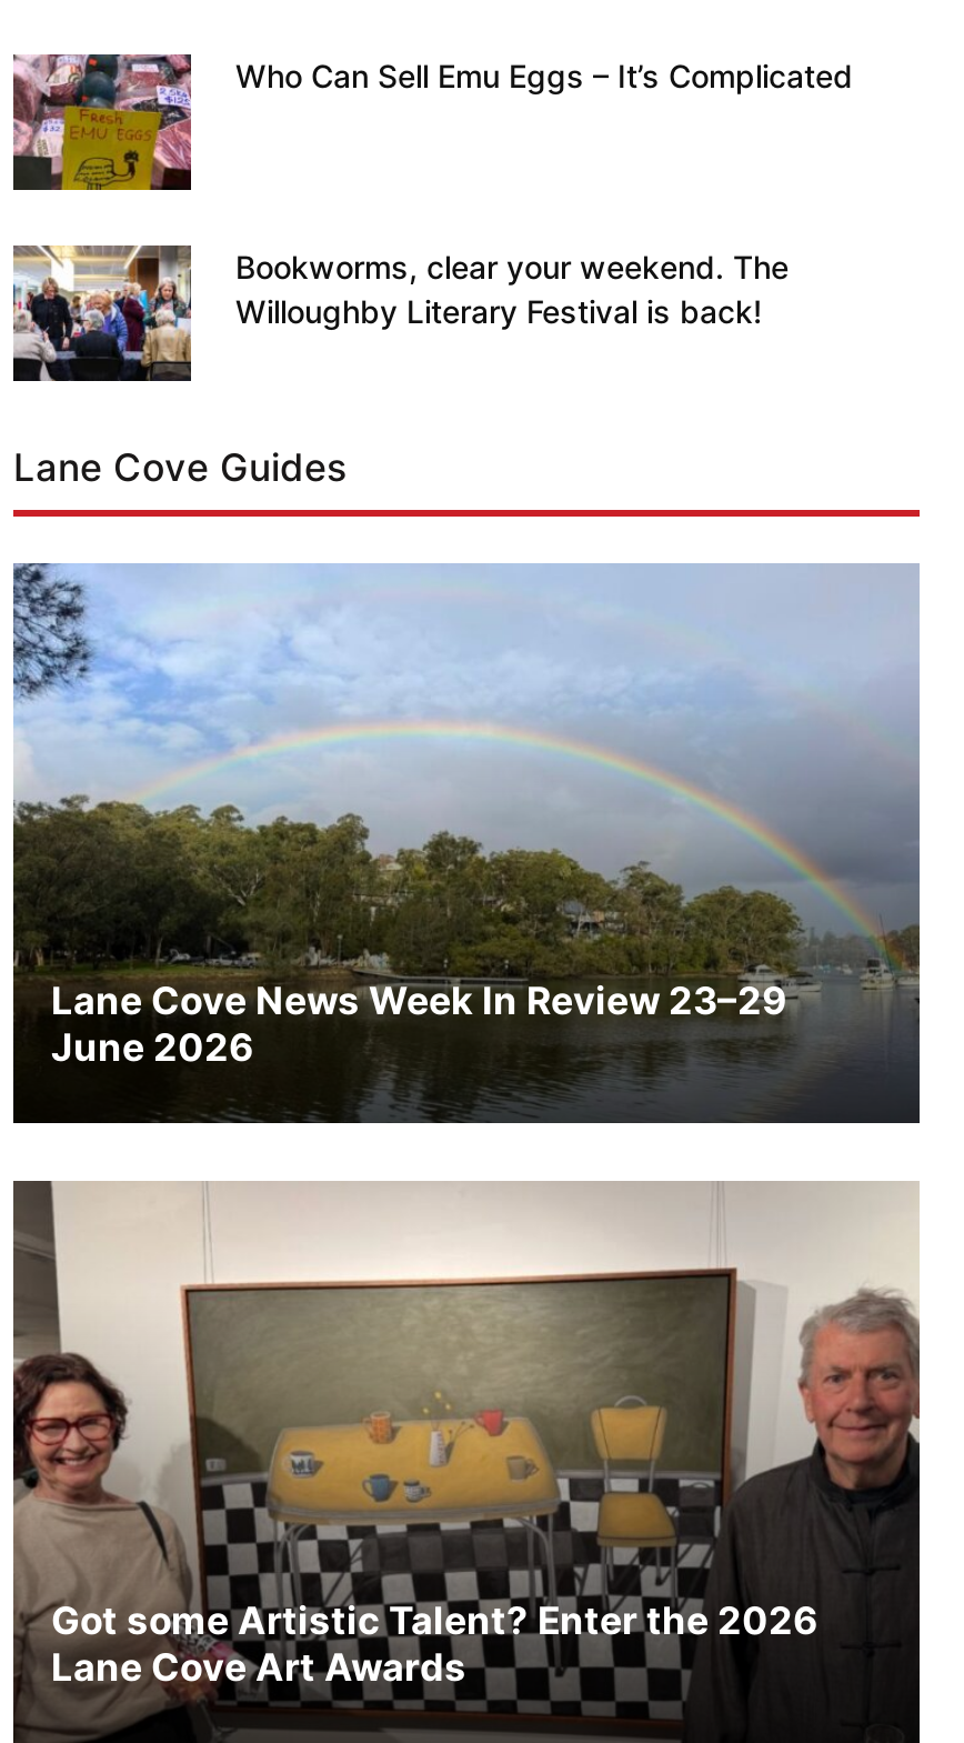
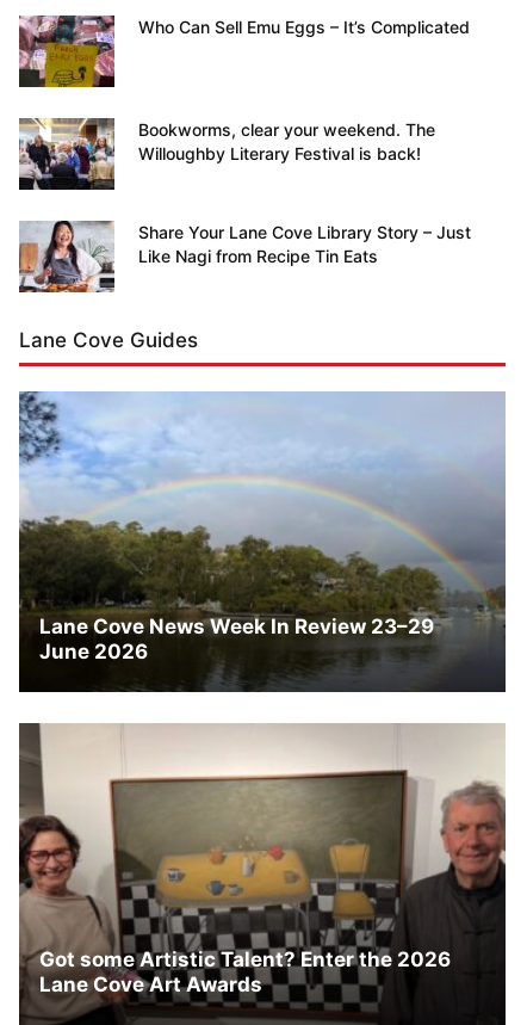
+ [image]
+ Share Your Lane Cove Library Story – Just
+ Like Nagi from Recipe Tin Eats
